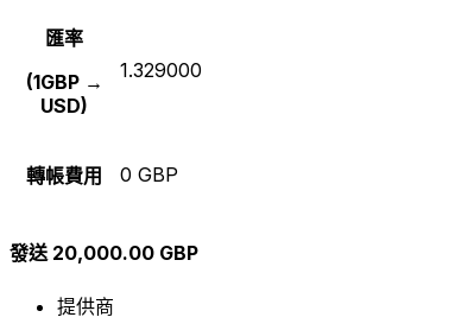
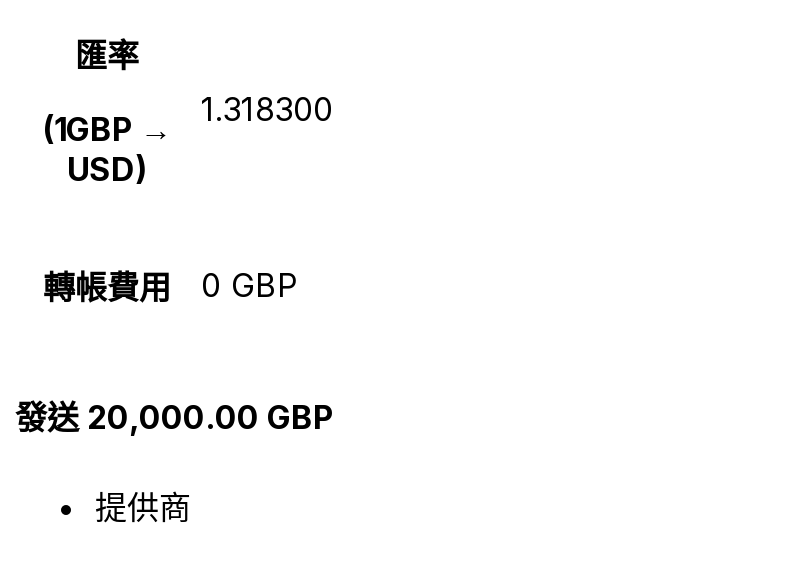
- 1.329000
+ 1.318300
